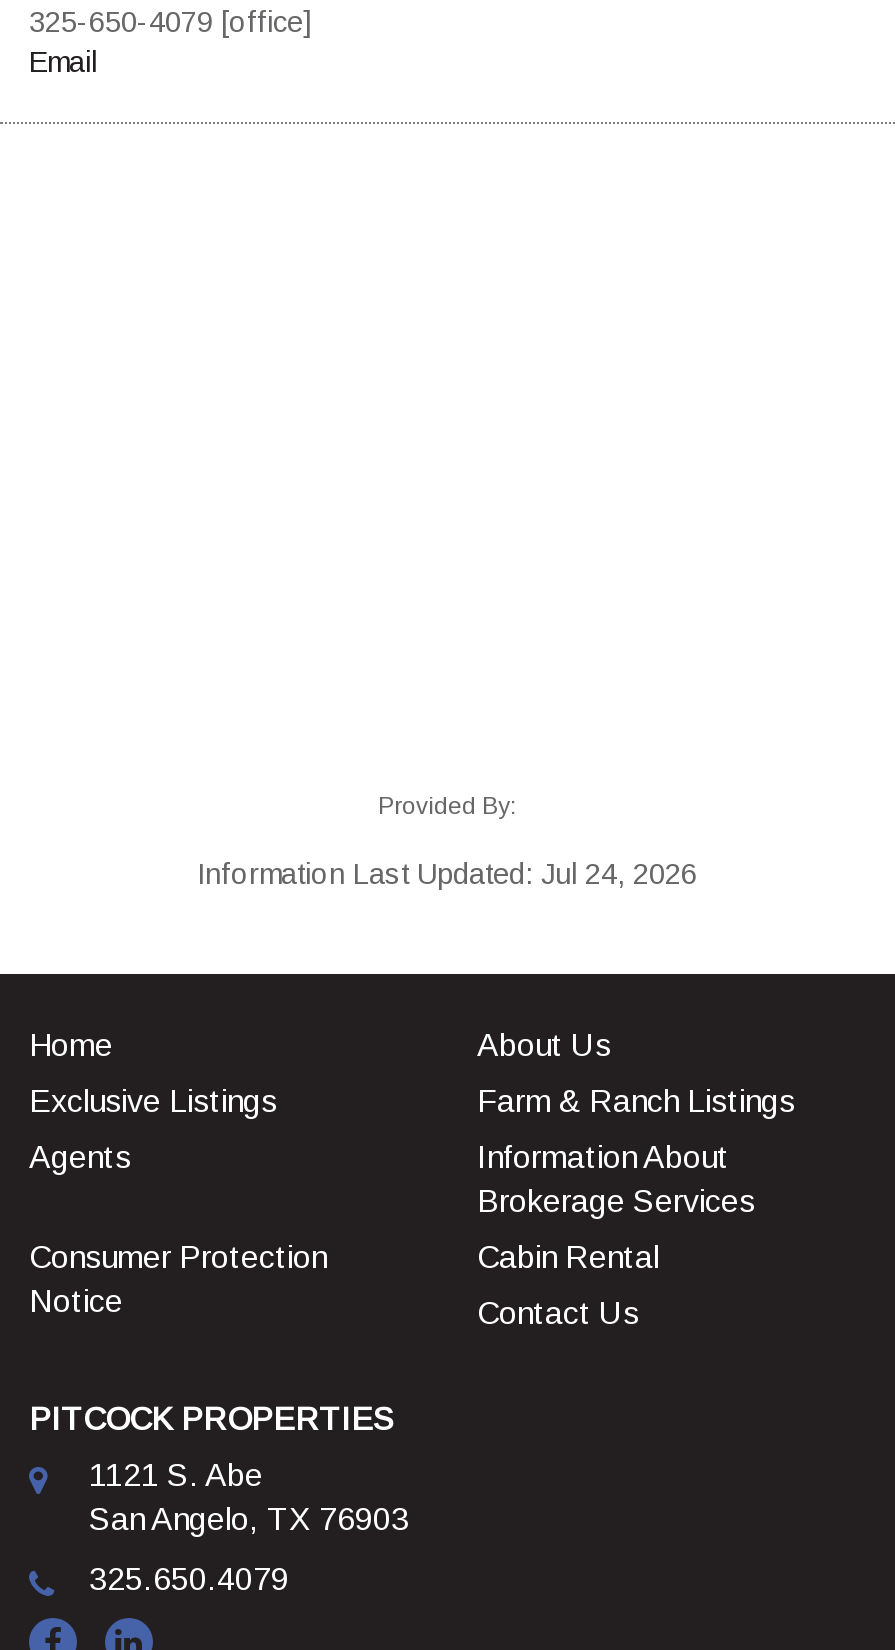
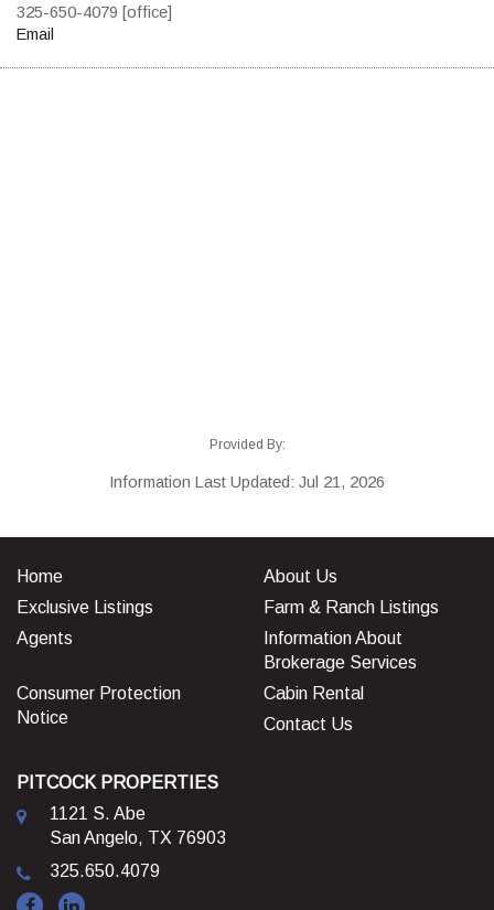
- Information Last Updated: Jul 24, 2026
+ Information Last Updated: Jul 21, 2026
